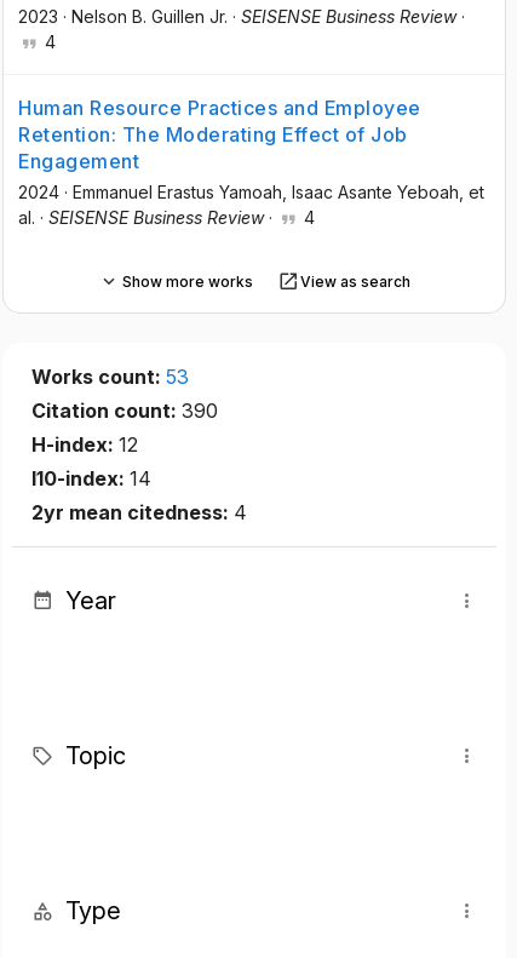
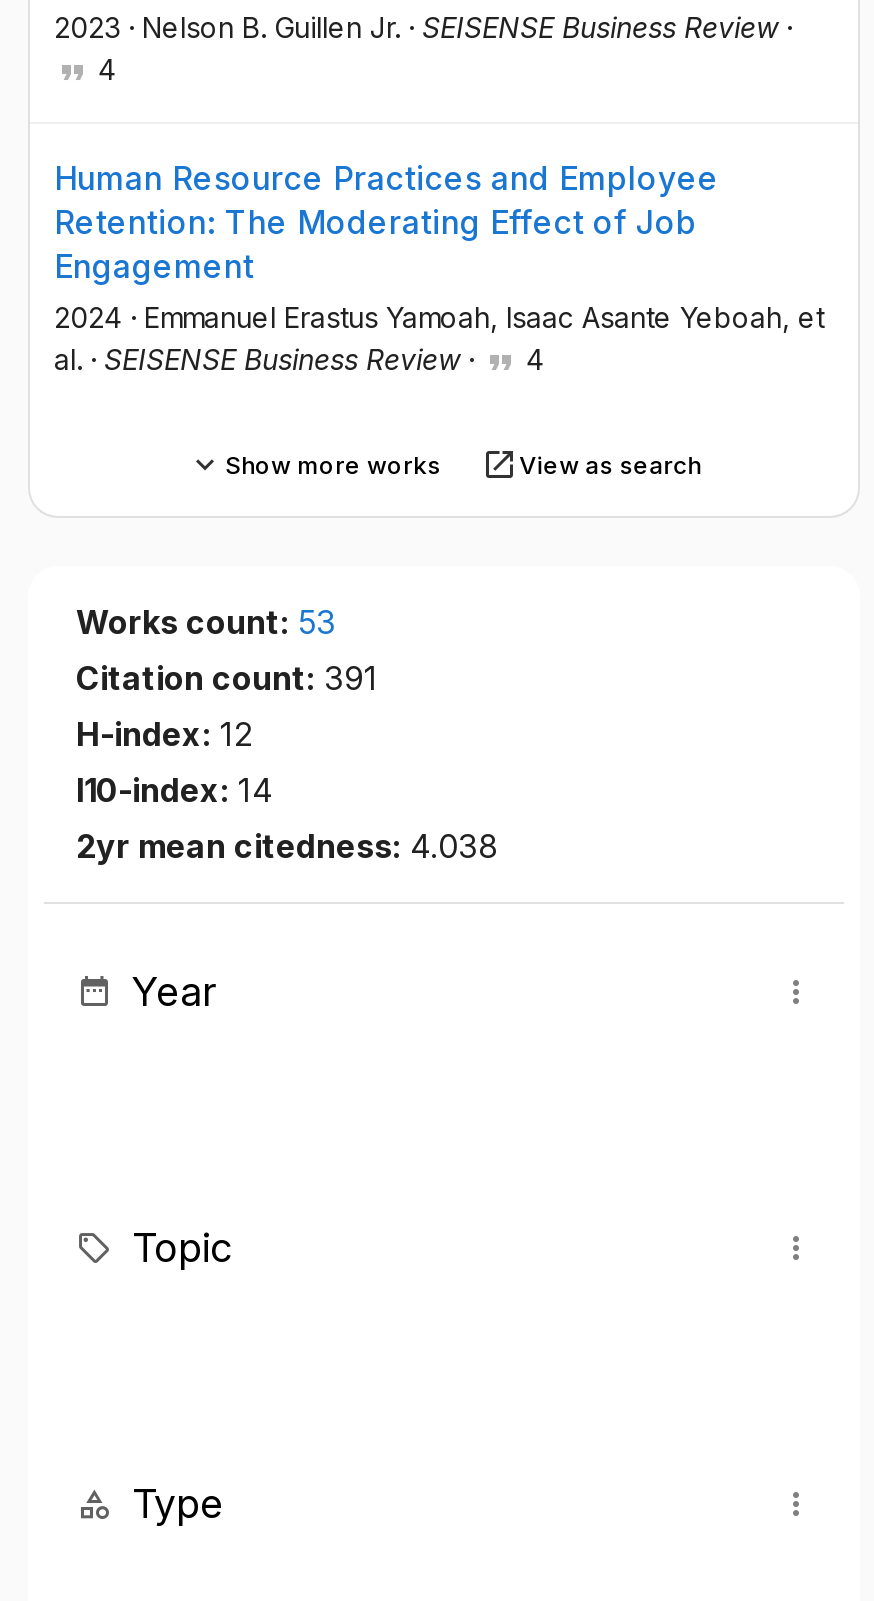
- Citation count: 390
+ Citation count: 391

- 2yr mean citedness: 4
+ 2yr mean citedness: 4.038
